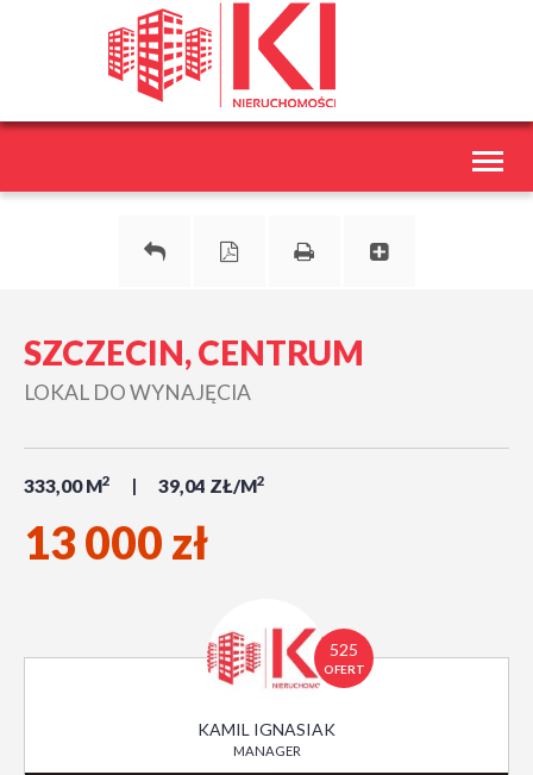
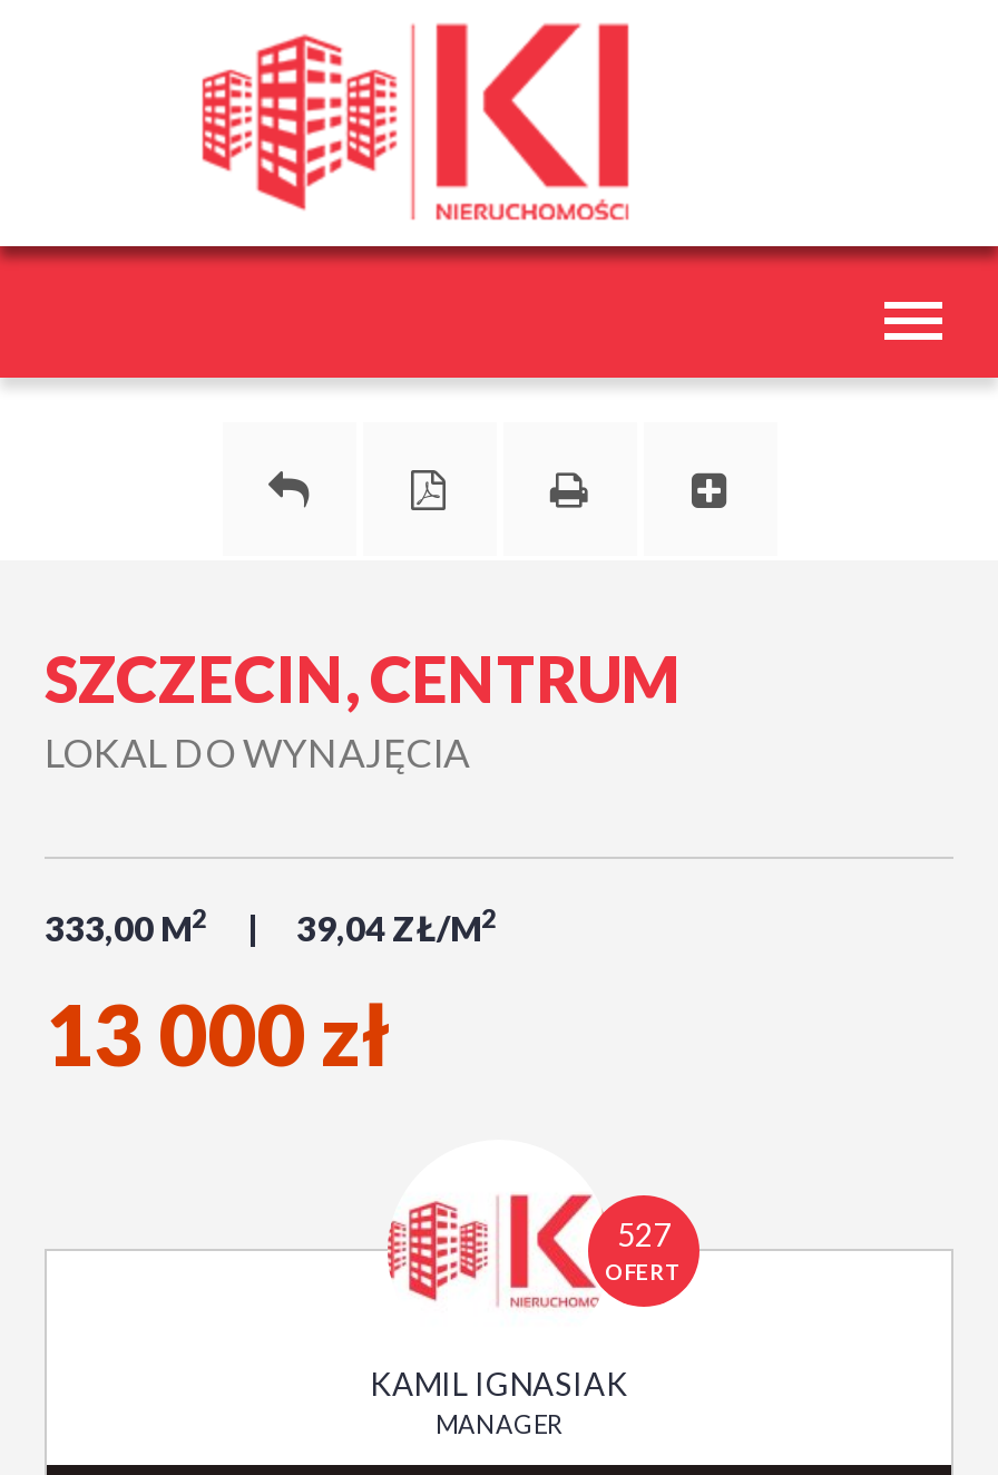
- 525
+ 527
